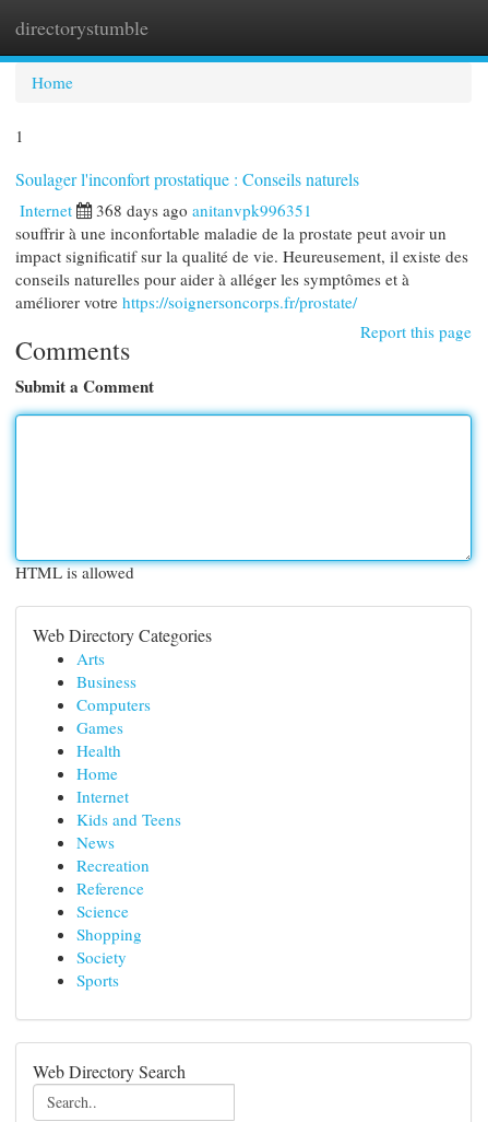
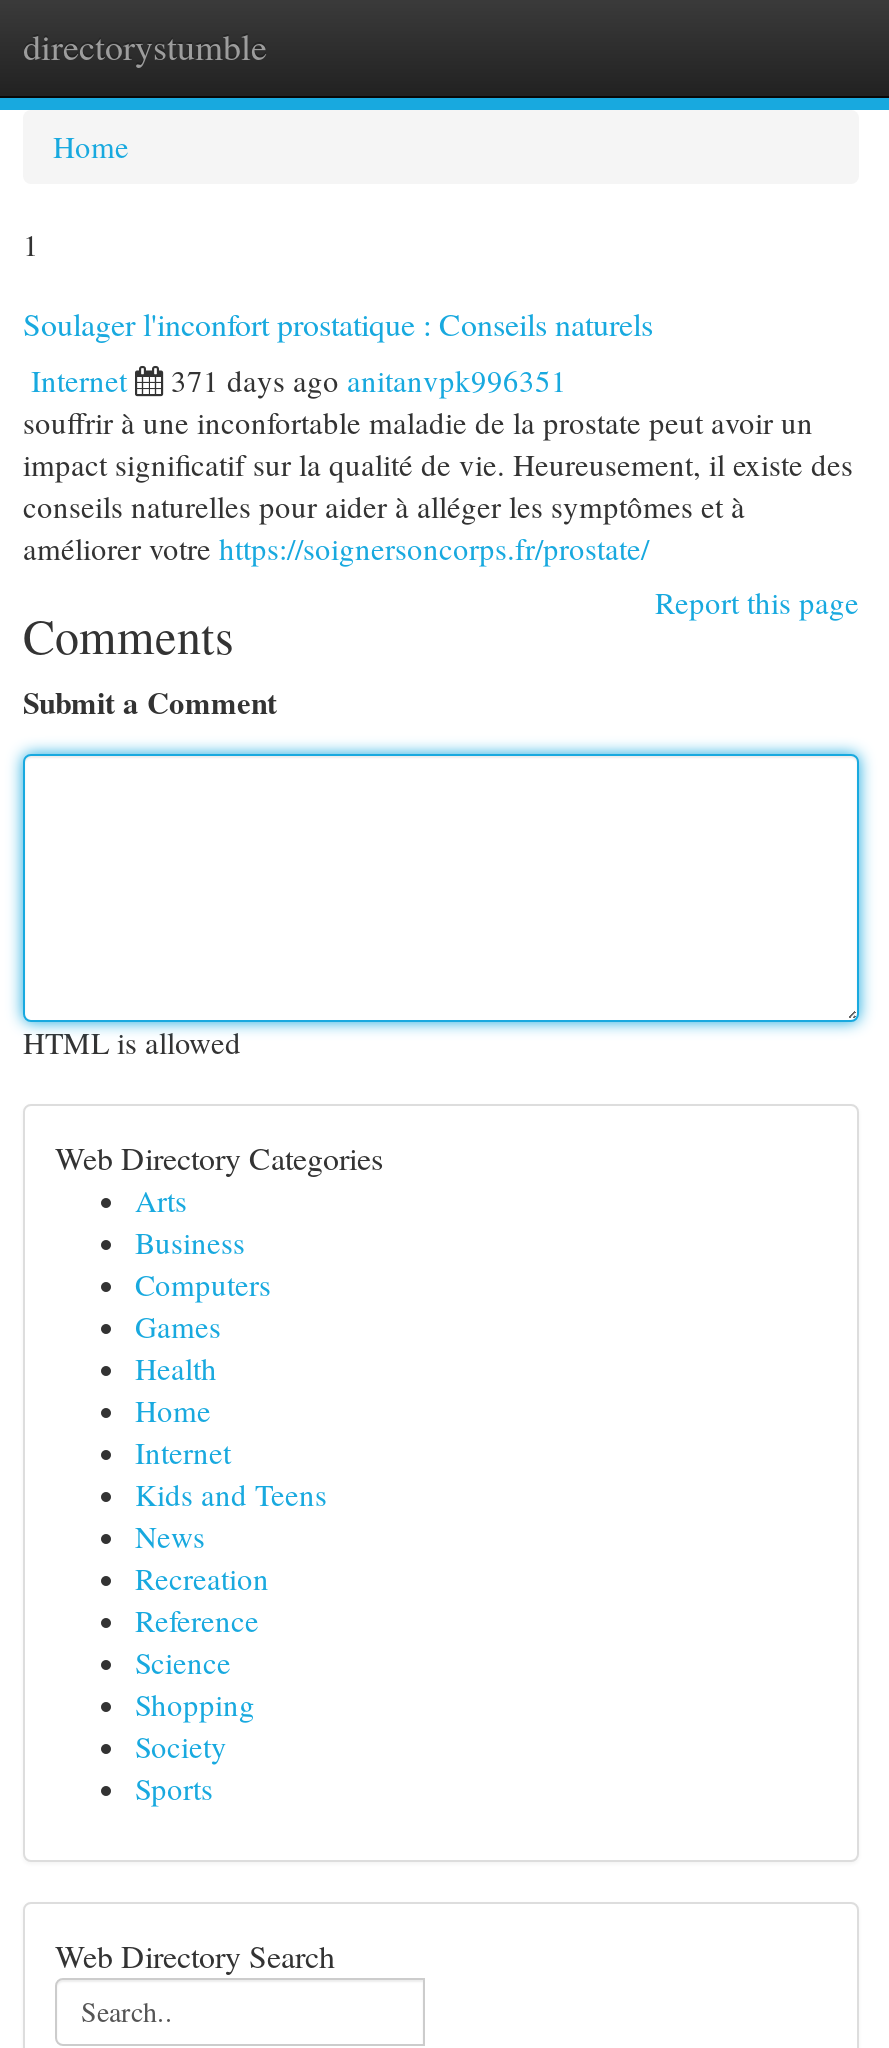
- 368 days ago anitanvpk996351
+ 371 days ago anitanvpk996351
